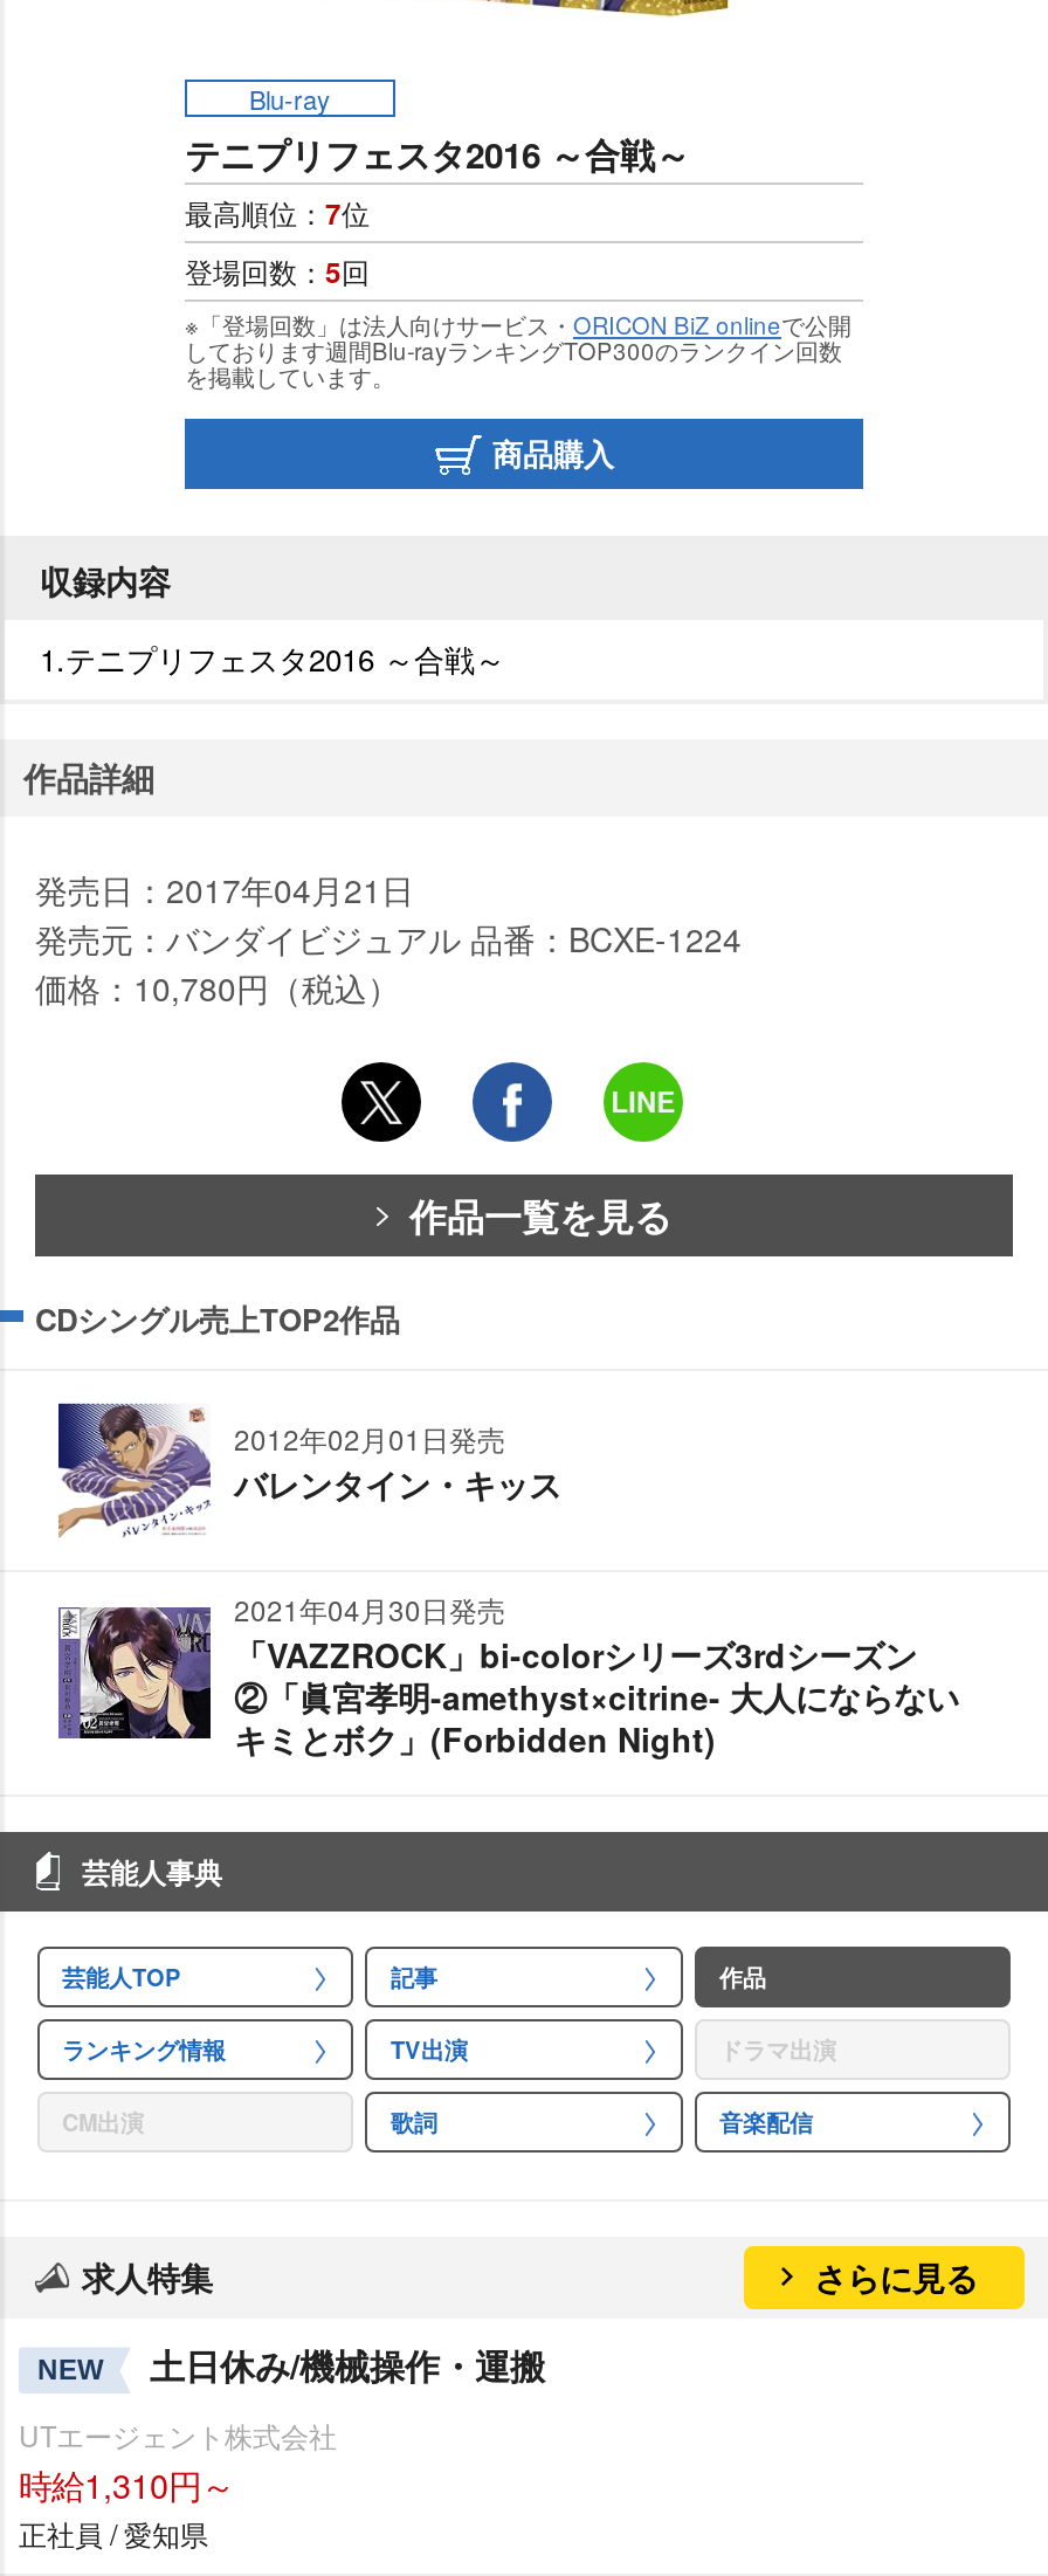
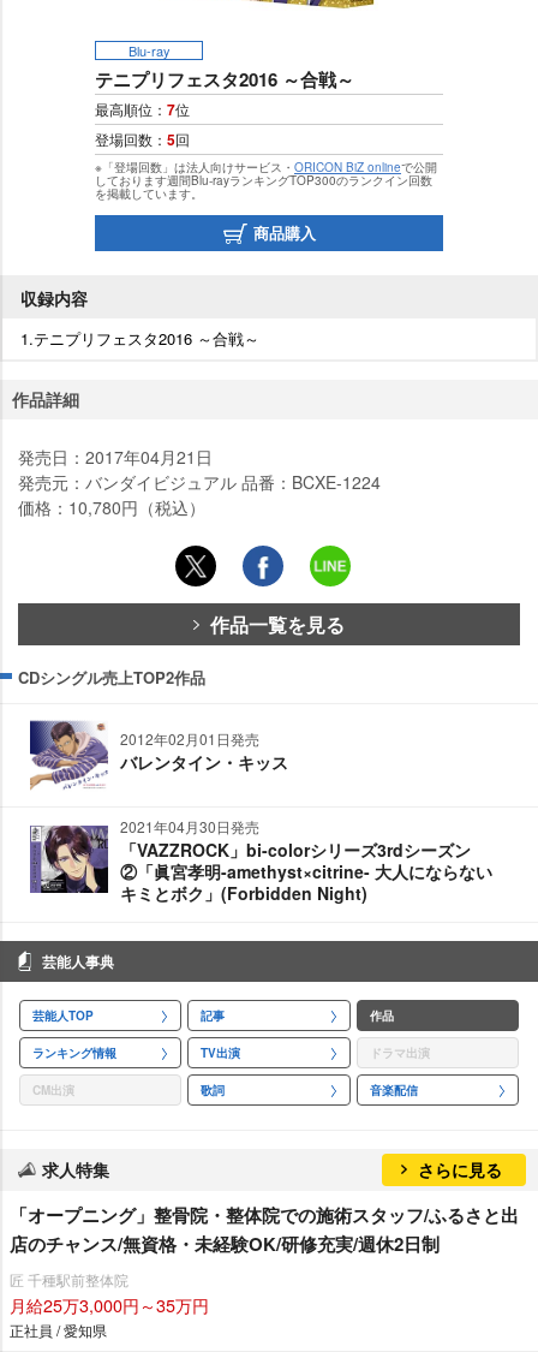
- NEW
- 土日休み/機械操作・運搬
+ 「オープニング」整骨院・整体院での施術スタッフ/ふるさと出
+ 店のチャンス/無資格・未経験OK/研修充実/週休2日制

- UTエージェント株式会社
- 時給1,310円～
+ 匠 千種駅前整体院
+ 月給25万3,000円～35万円
